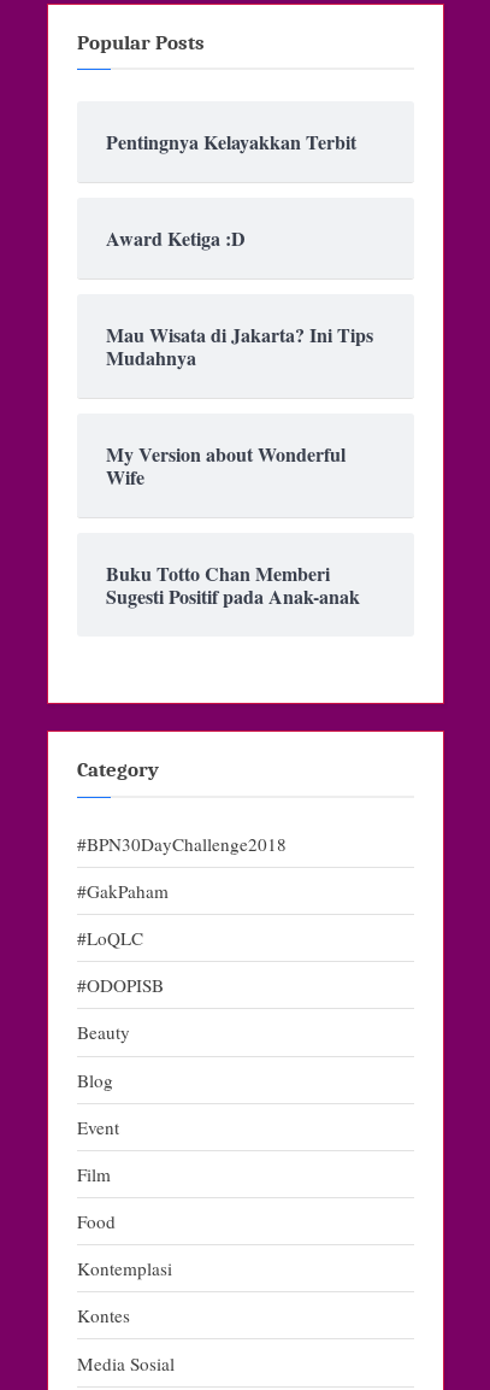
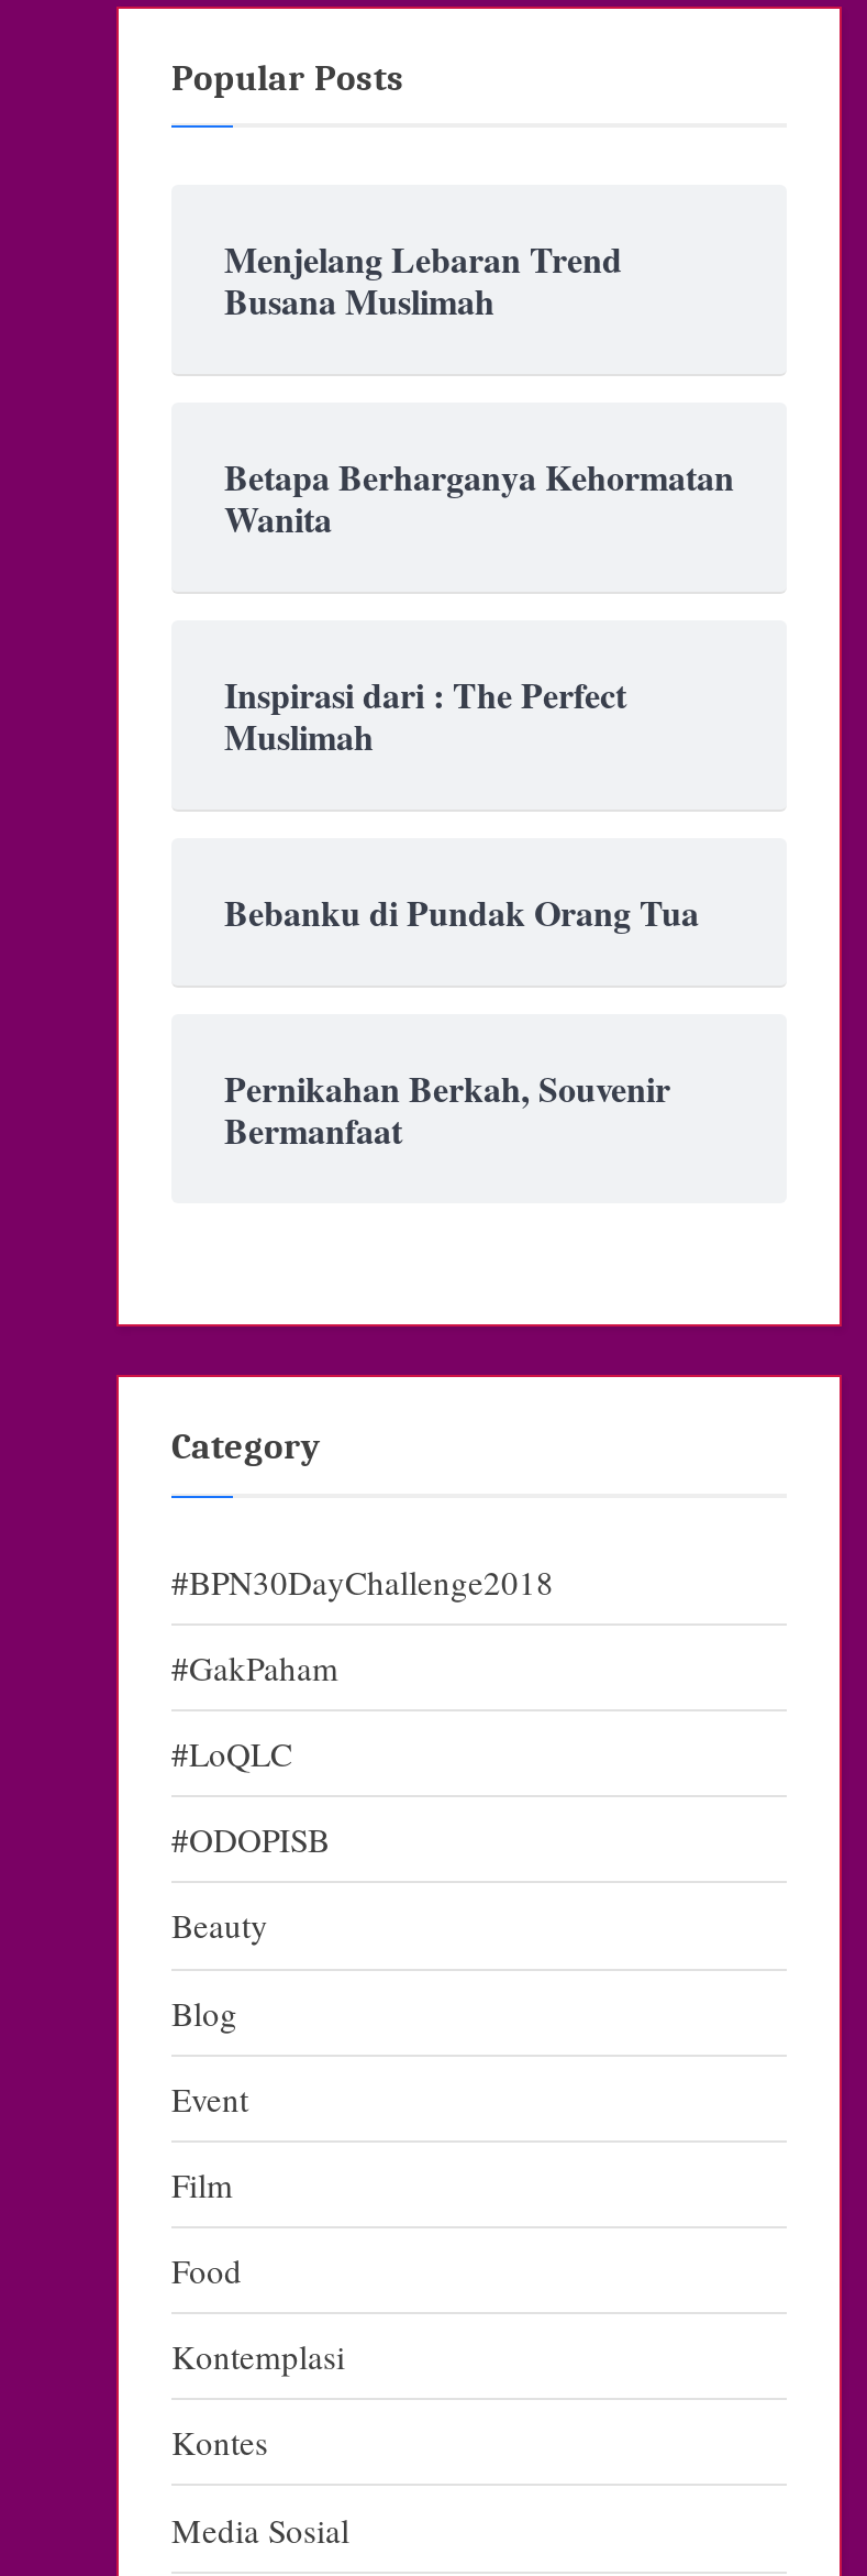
- Pentingnya Kelayakkan Terbit
+ Menjelang Lebaran Trend
+ Busana Muslimah

- Award Ketiga :D
+ Betapa Berharganya Kehormatan
+ Wanita

- Mau Wisata di Jakarta? Ini Tips
- Mudahnya
+ Inspirasi dari : The Perfect
+ Muslimah

- My Version about Wonderful
- Wife
+ Bebanku di Pundak Orang Tua

- Buku Totto Chan Memberi
- Sugesti Positif pada Anak-anak
+ Pernikahan Berkah, Souvenir
+ Bermanfaat
